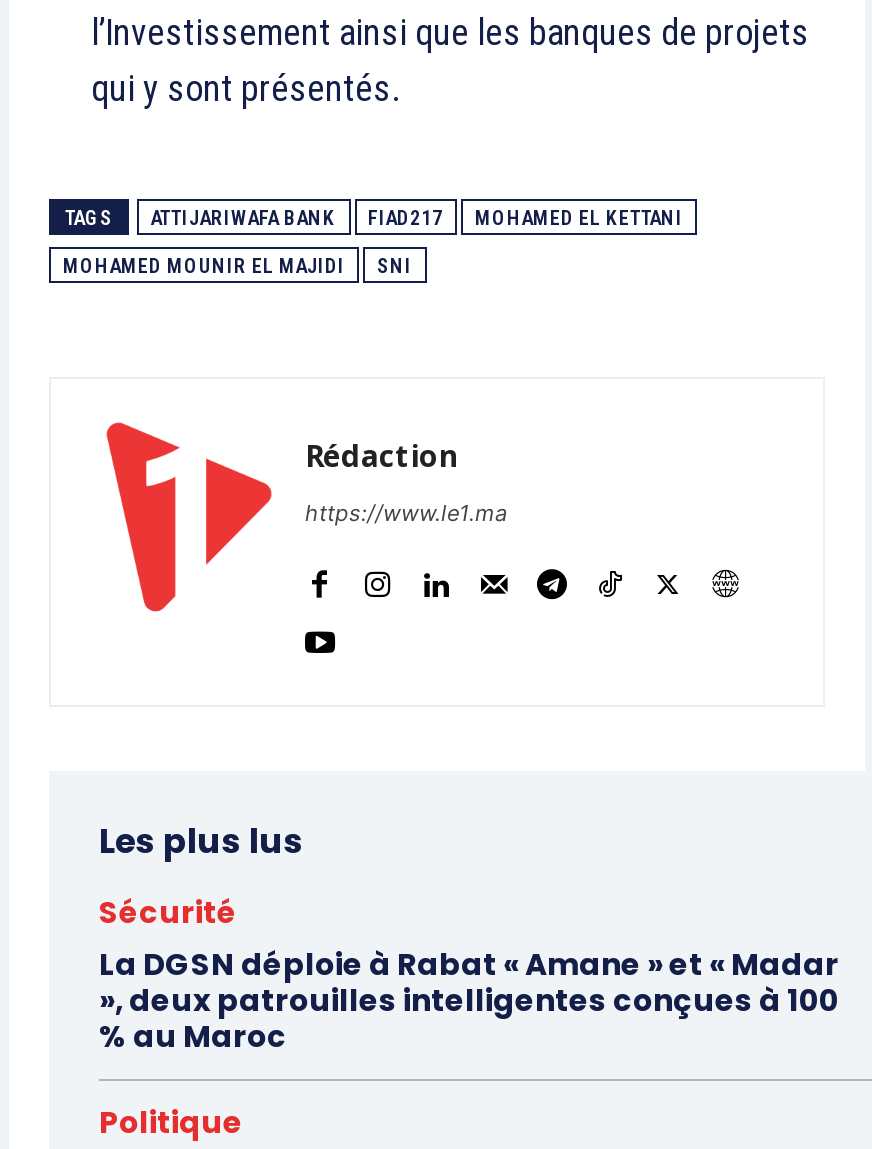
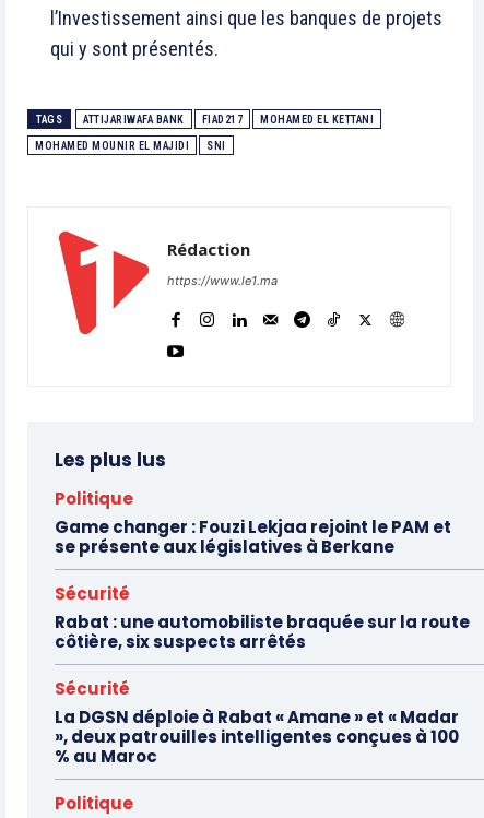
+ Politique
+ Game changer : Fouzi Lekjaa rejoint le PAM et
+ se présente aux législatives à Berkane
+ Sécurité
+ Rabat : une automobiliste braquée sur la route
+ côtière, six suspects arrêtés
